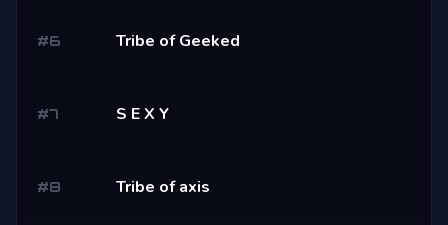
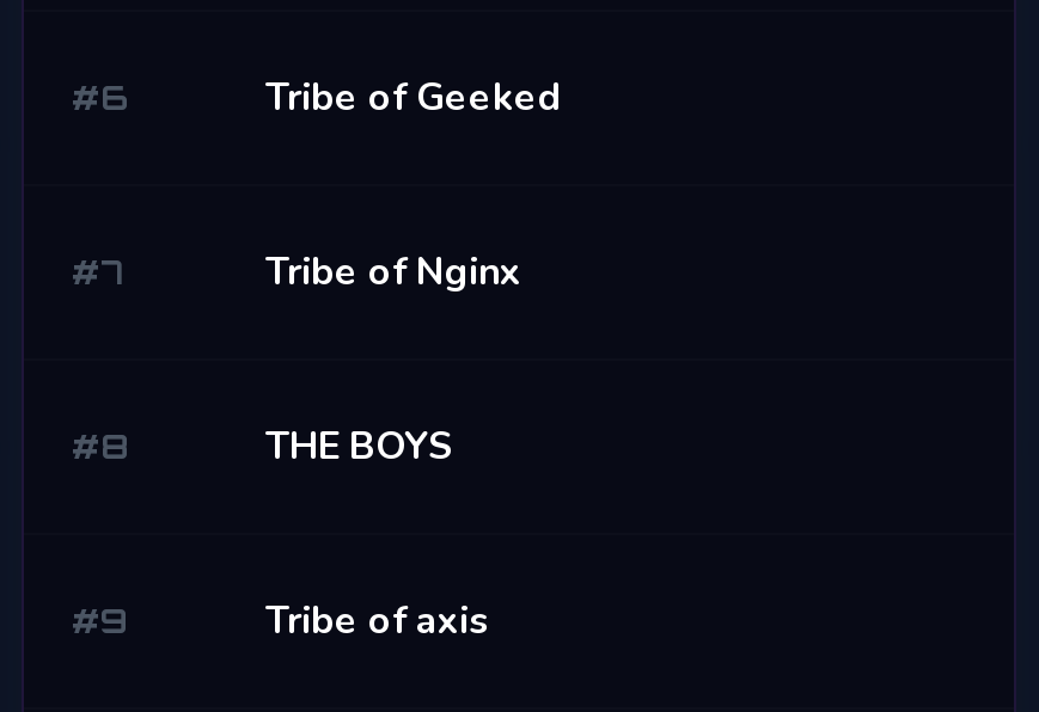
- S E X Y
+ Tribe of Nginx

+ THE BOYS
+ #9
